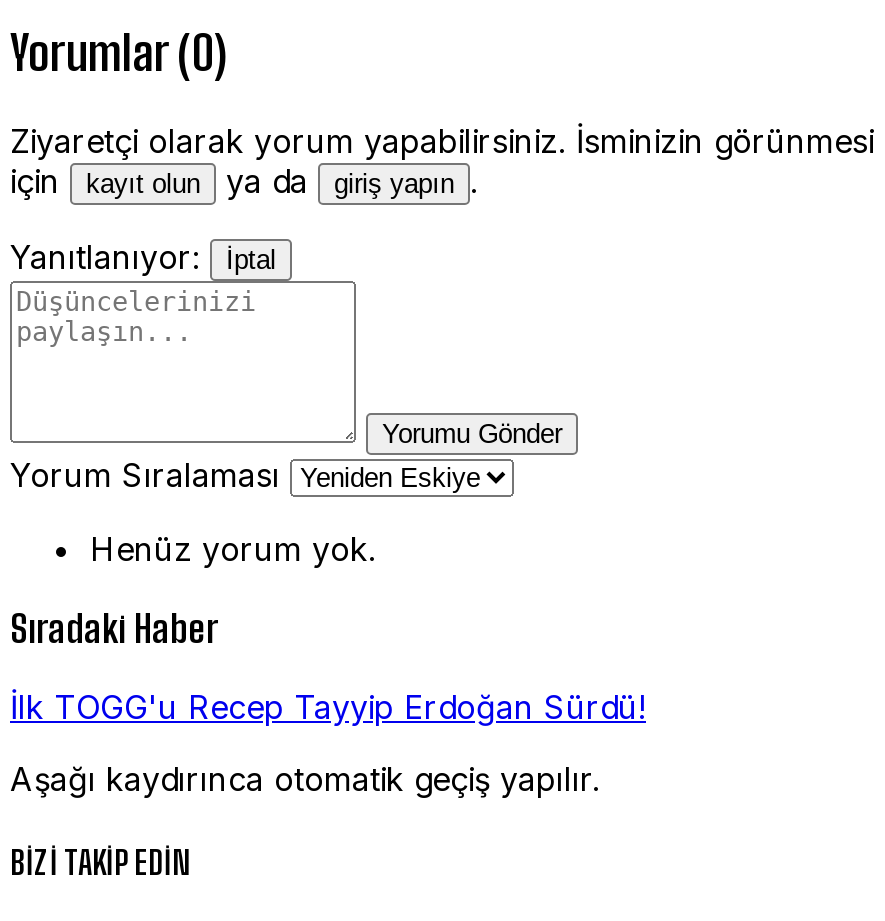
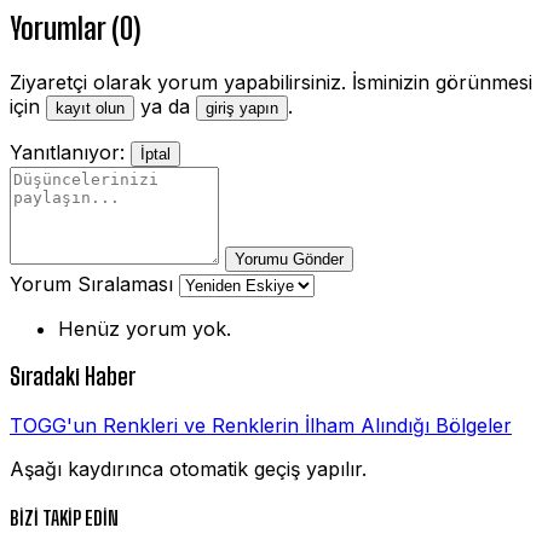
- İlk TOGG'u Recep Tayyip Erdoğan Sürdü!
+ TOGG'un Renkleri ve Renklerin İlham Alındığı Bölgeler
